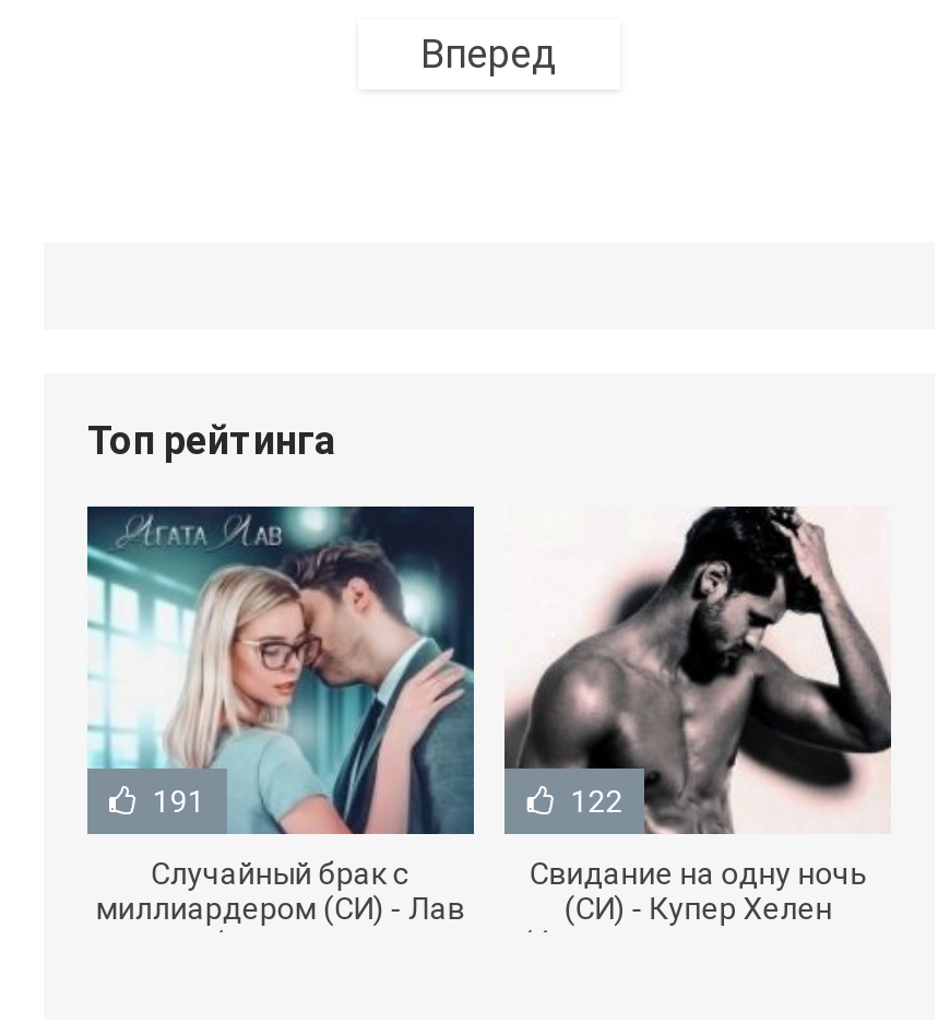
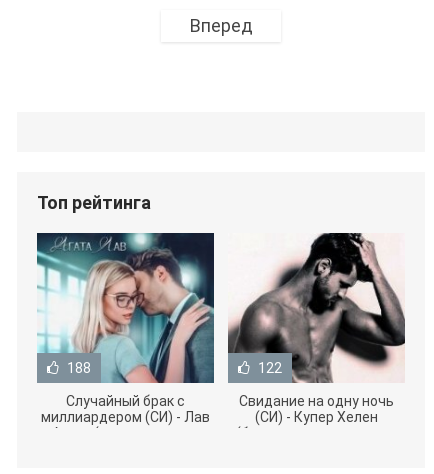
- 191
+ 188
